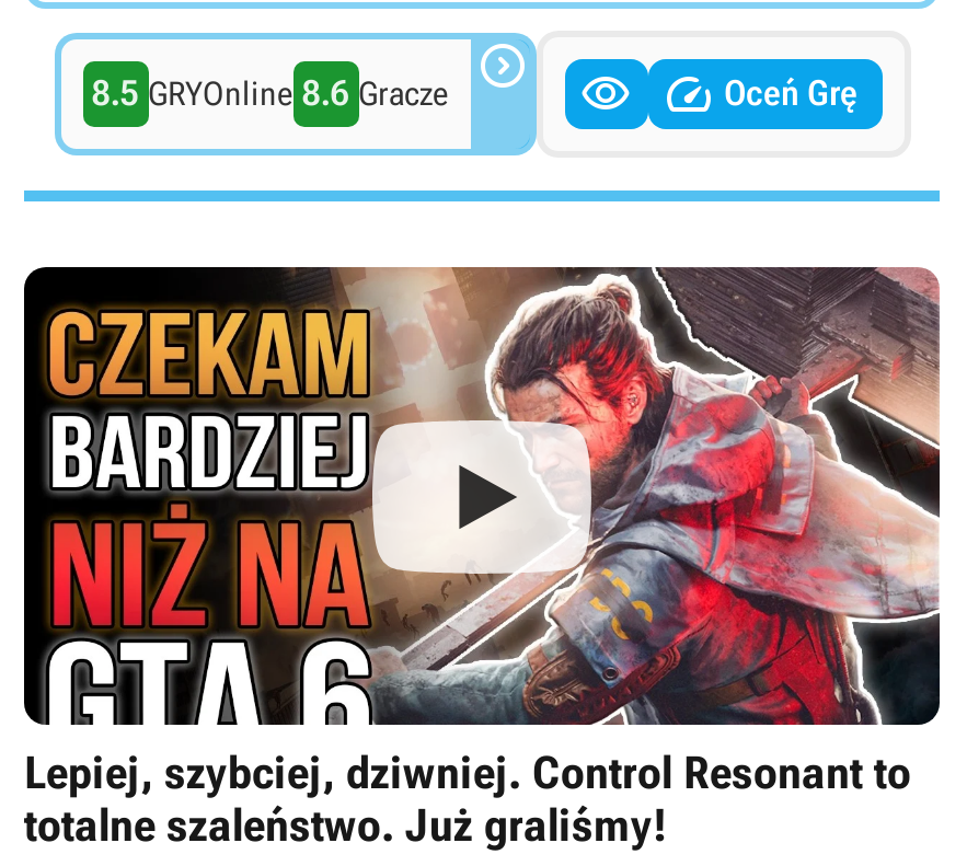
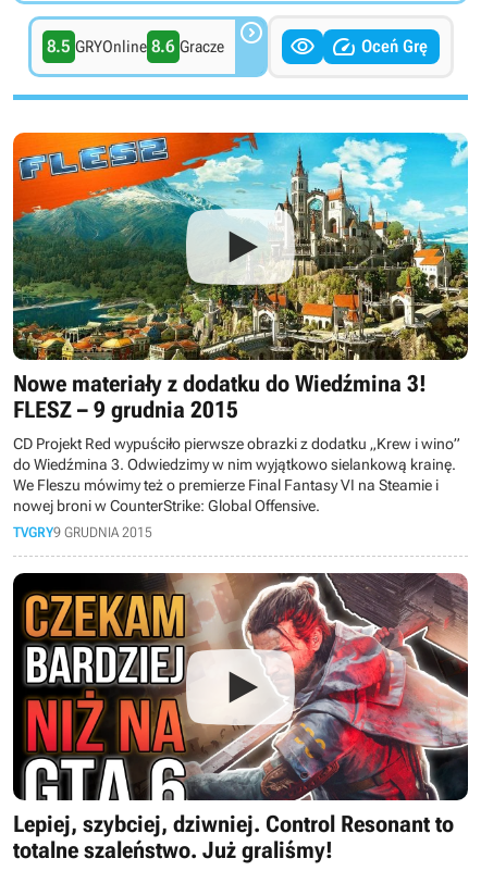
+ [image]
+ Nowe materiały z dodatku do Wiedźmina 3!
+ FLESZ – 9 grudnia 2015
+ CD Projekt Red wypuściło pierwsze obrazki z dodatku „Krew i wino”
+ do Wiedźmina 3. Odwiedzimy w nim wyjątkowo sielankową krainę.
+ We Fleszu mówimy też o premierze Final Fantasy VI na Steamie i
+ nowej broni w CounterStrike: Global Offensive.
+ TVGRY9 GRUDNIA 2015
